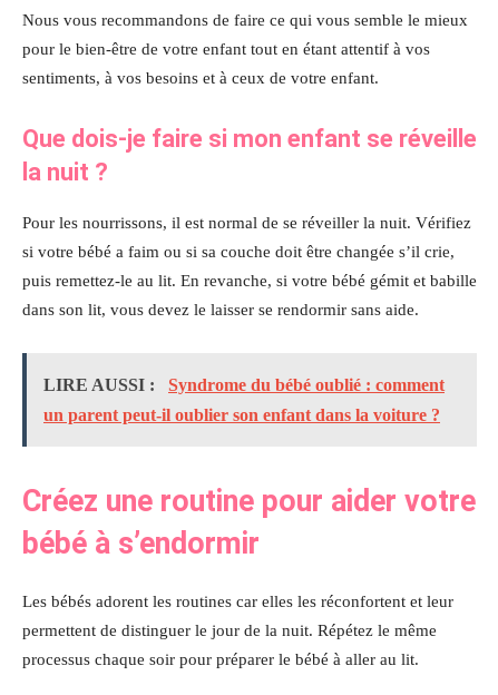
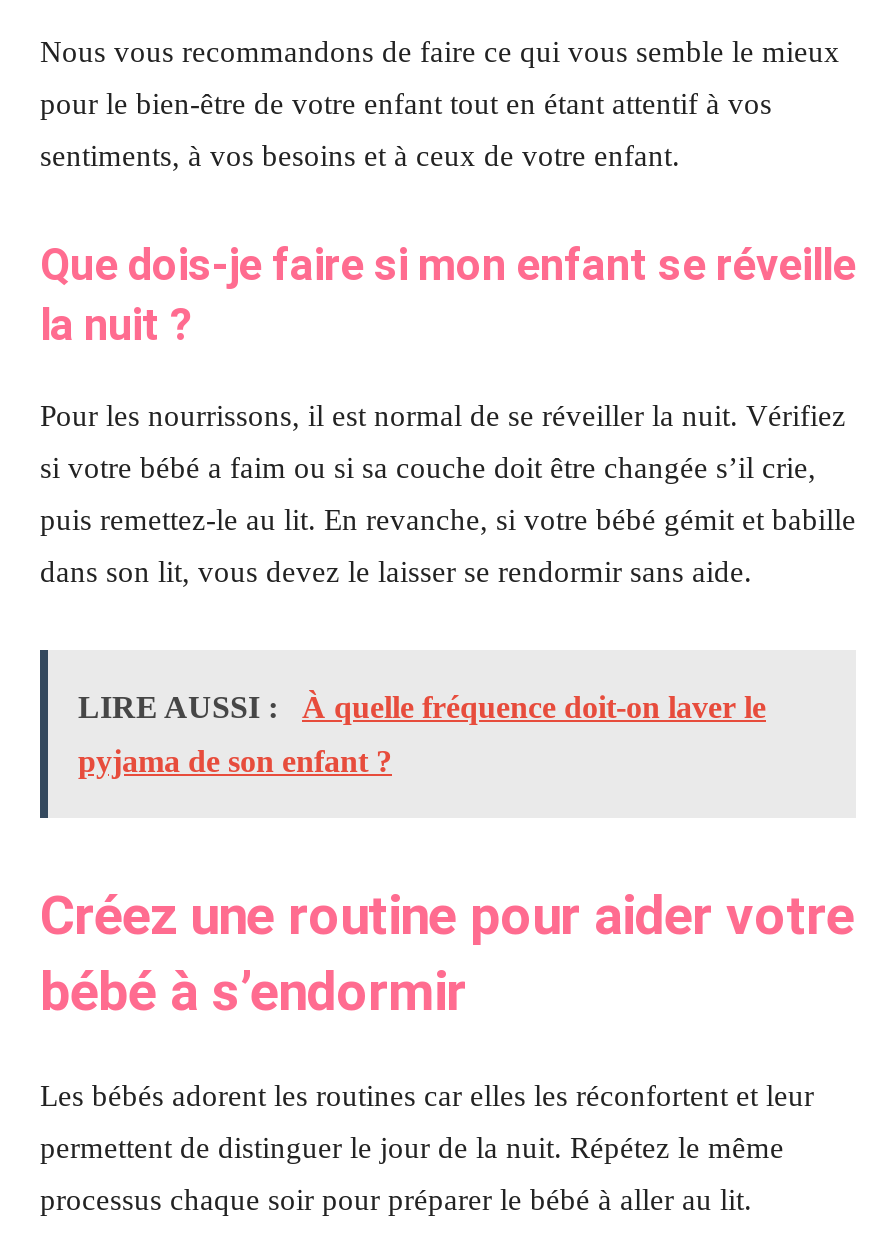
- LIRE AUSSI : Syndrome du bébé oublié : comment
+ LIRE AUSSI : À quelle fréquence doit-on laver le

- un parent peut-il oublier son enfant dans la voiture ?
+ pyjama de son enfant ?
